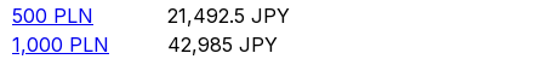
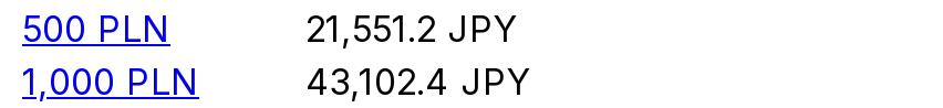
- 21,492.5 JPY
+ 21,551.2 JPY

- 42,985 JPY
+ 43,102.4 JPY
